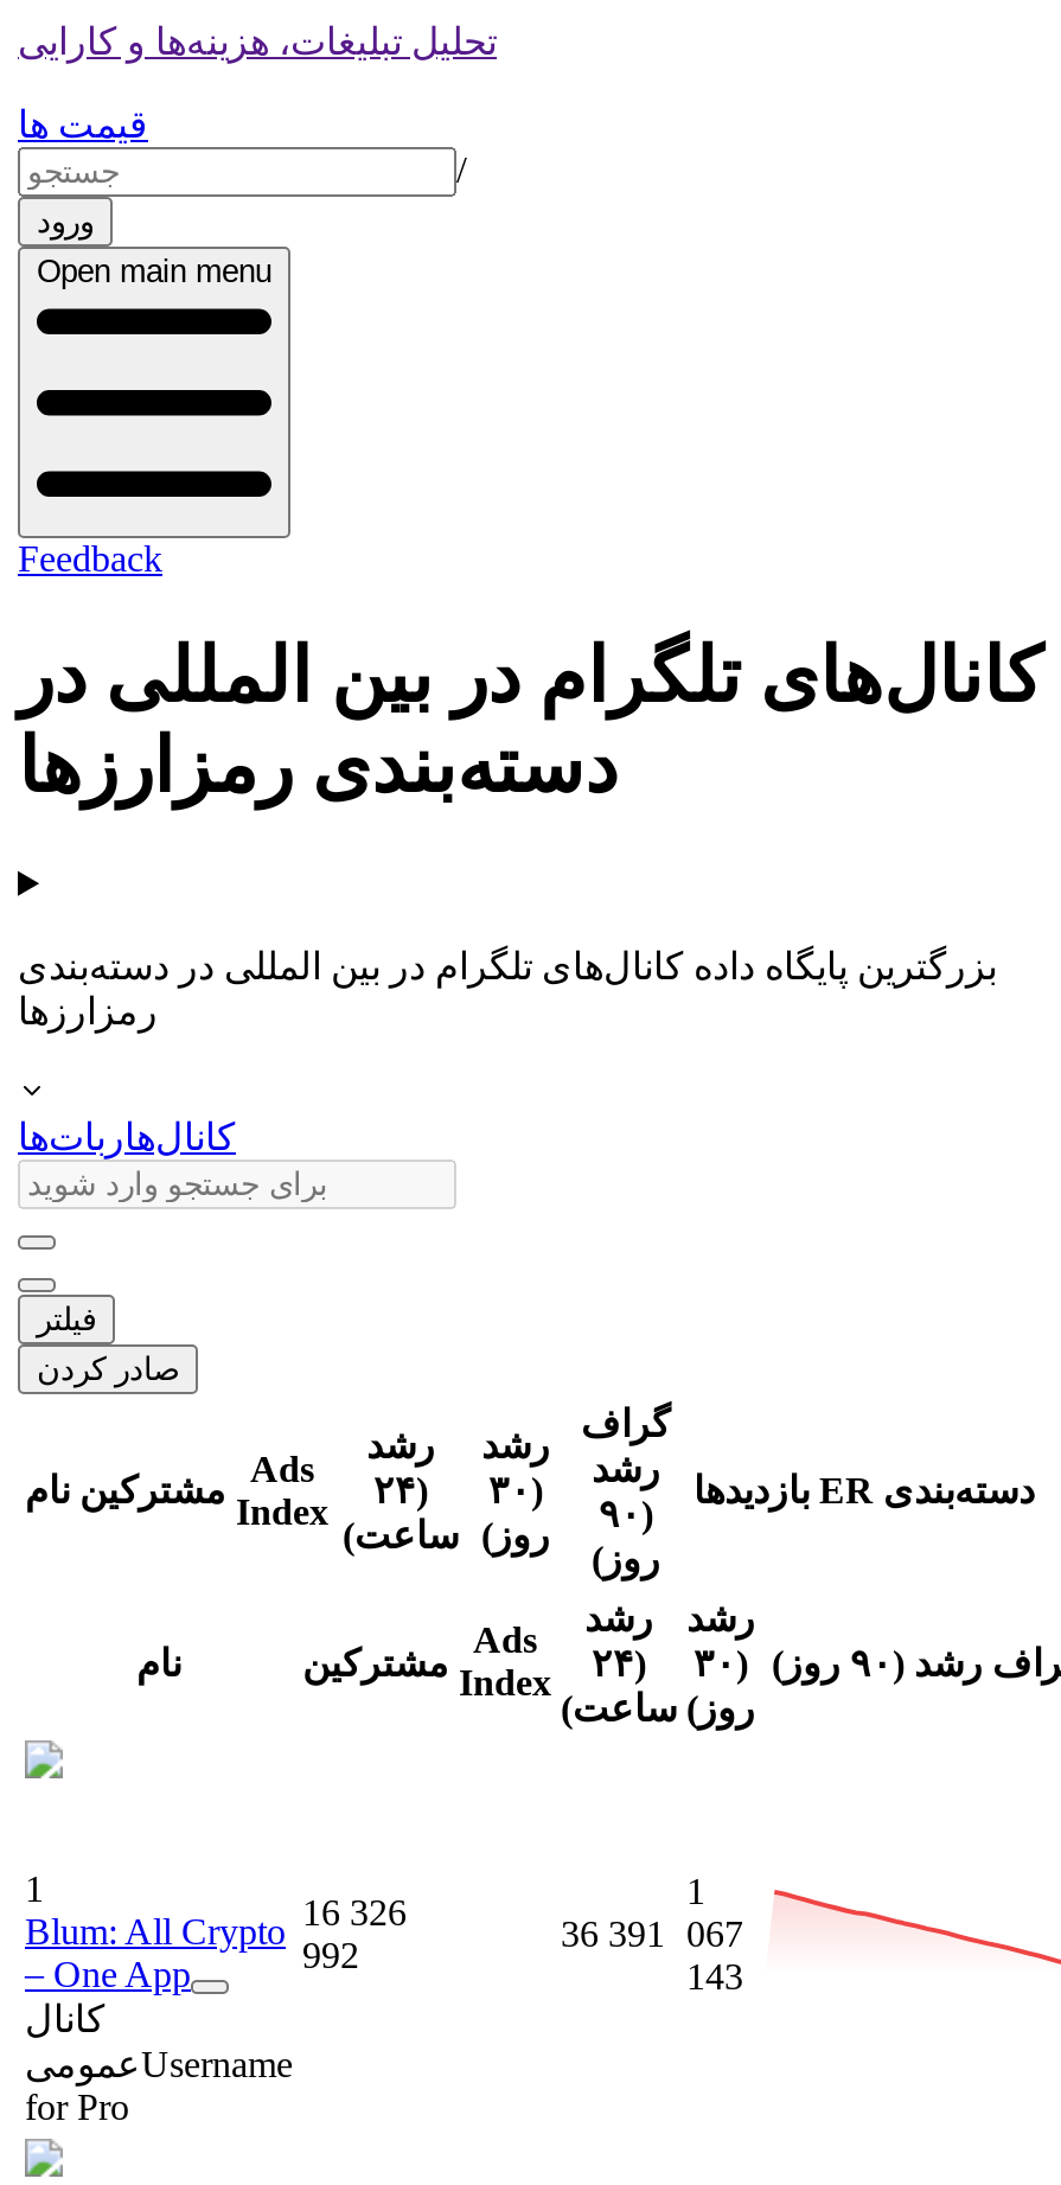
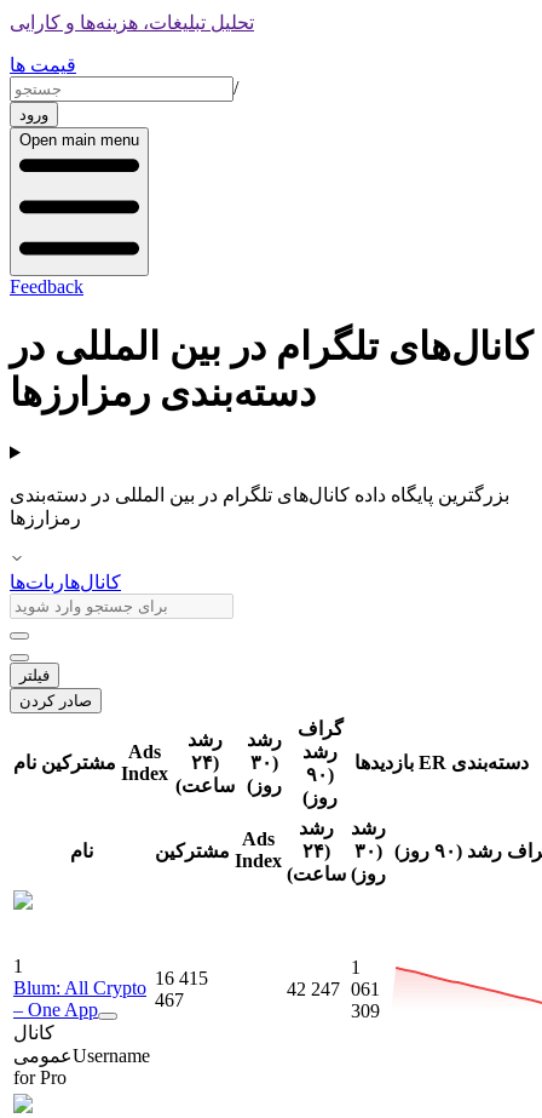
- Blum: All Crypto 16 326
+ Blum: All Crypto 16 415

- 36 391
+ 42 247

- 067
+ 061

- 992
+ 467

- 143
+ 309
